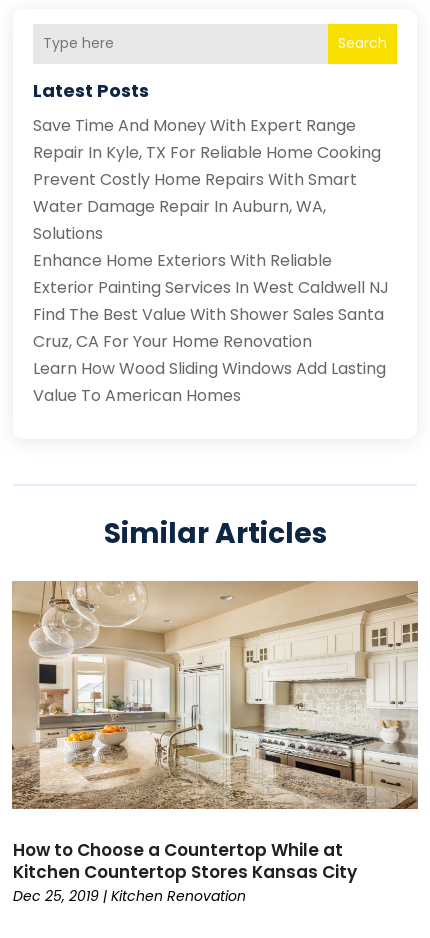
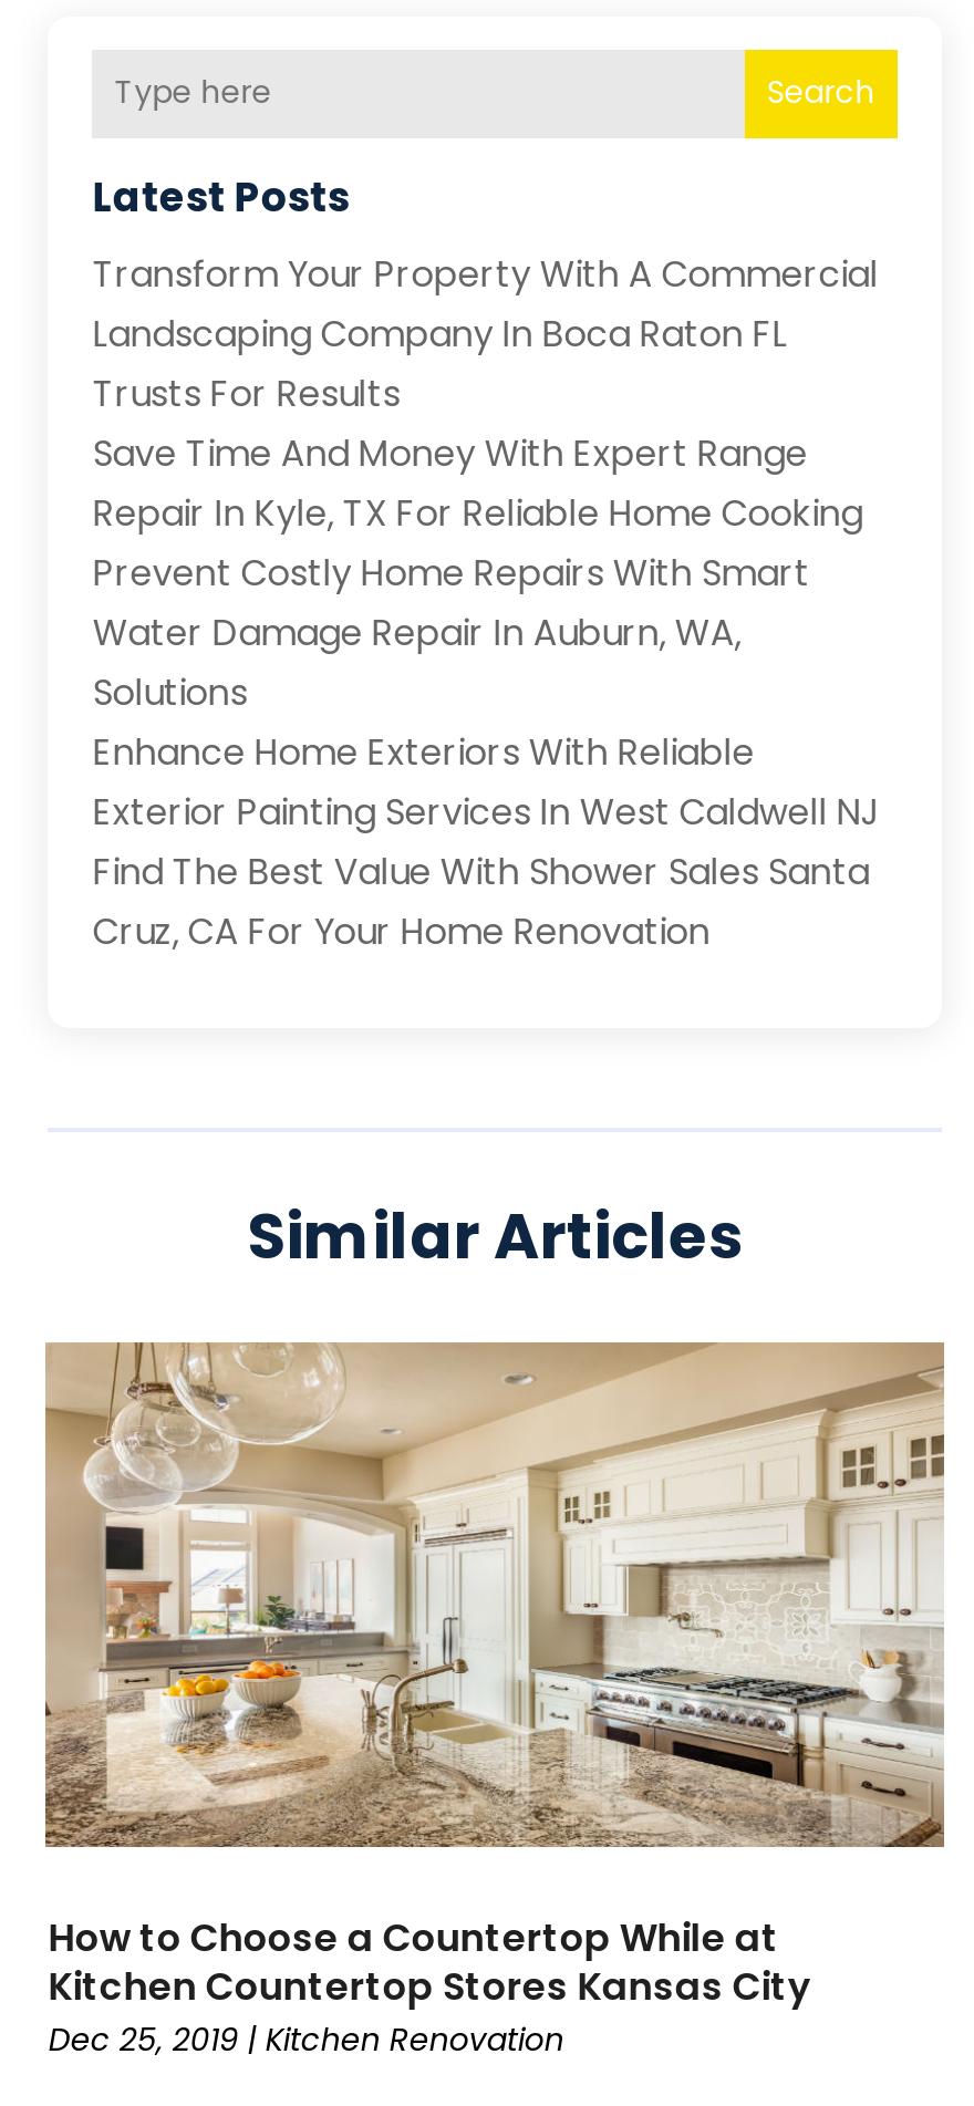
+ Transform Your Property With A Commercial
+ Landscaping Company In Boca Raton FL
+ Trusts For Results

moved down: Save Time And Money With Expert Range | Repair In Kyle, TX For Reliable Home Cooking | Prevent Costly Home Repairs With Smart | ... | Find The Best Value With Shower Sales Santa | Cruz, CA For Your Home Renovation

- Learn How Wood Sliding Windows Add Lasting
- Value To American Homes
